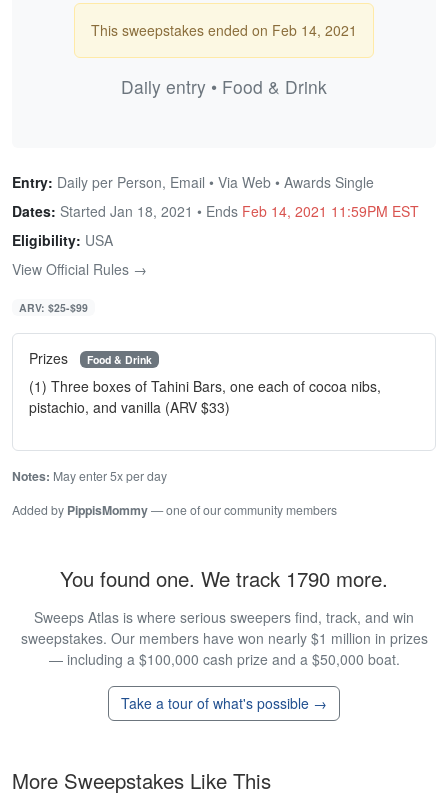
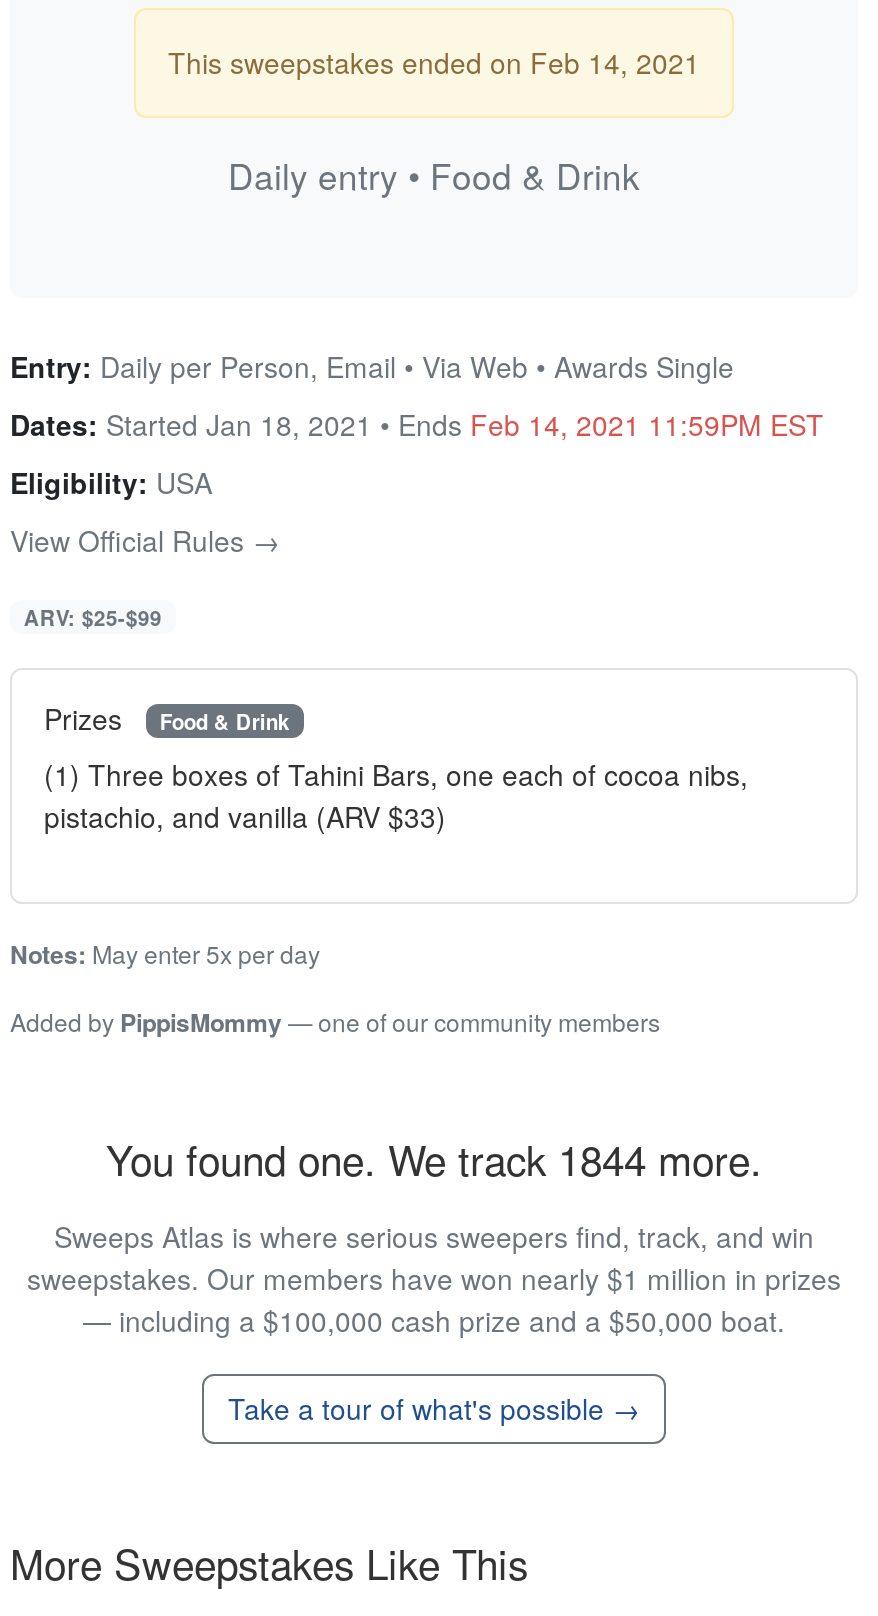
- You found one. We track 1790 more.
+ You found one. We track 1844 more.
